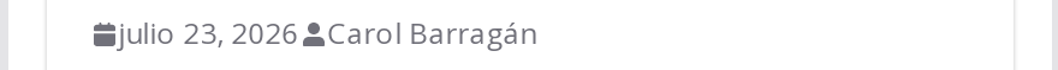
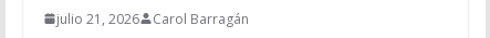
- julio 23, 2026 Carol Barragán
+ julio 21, 2026 Carol Barragán
